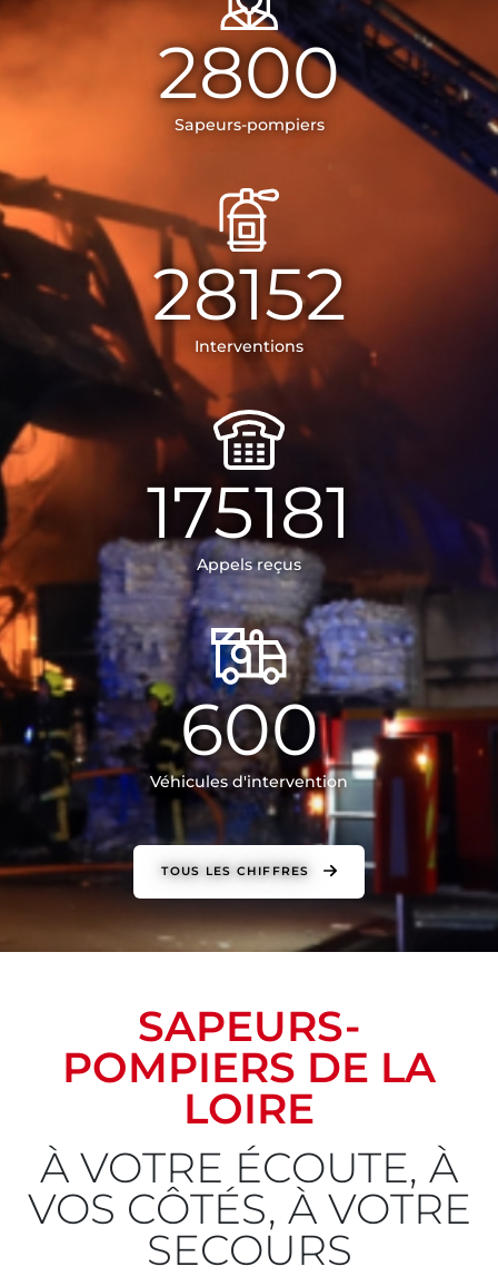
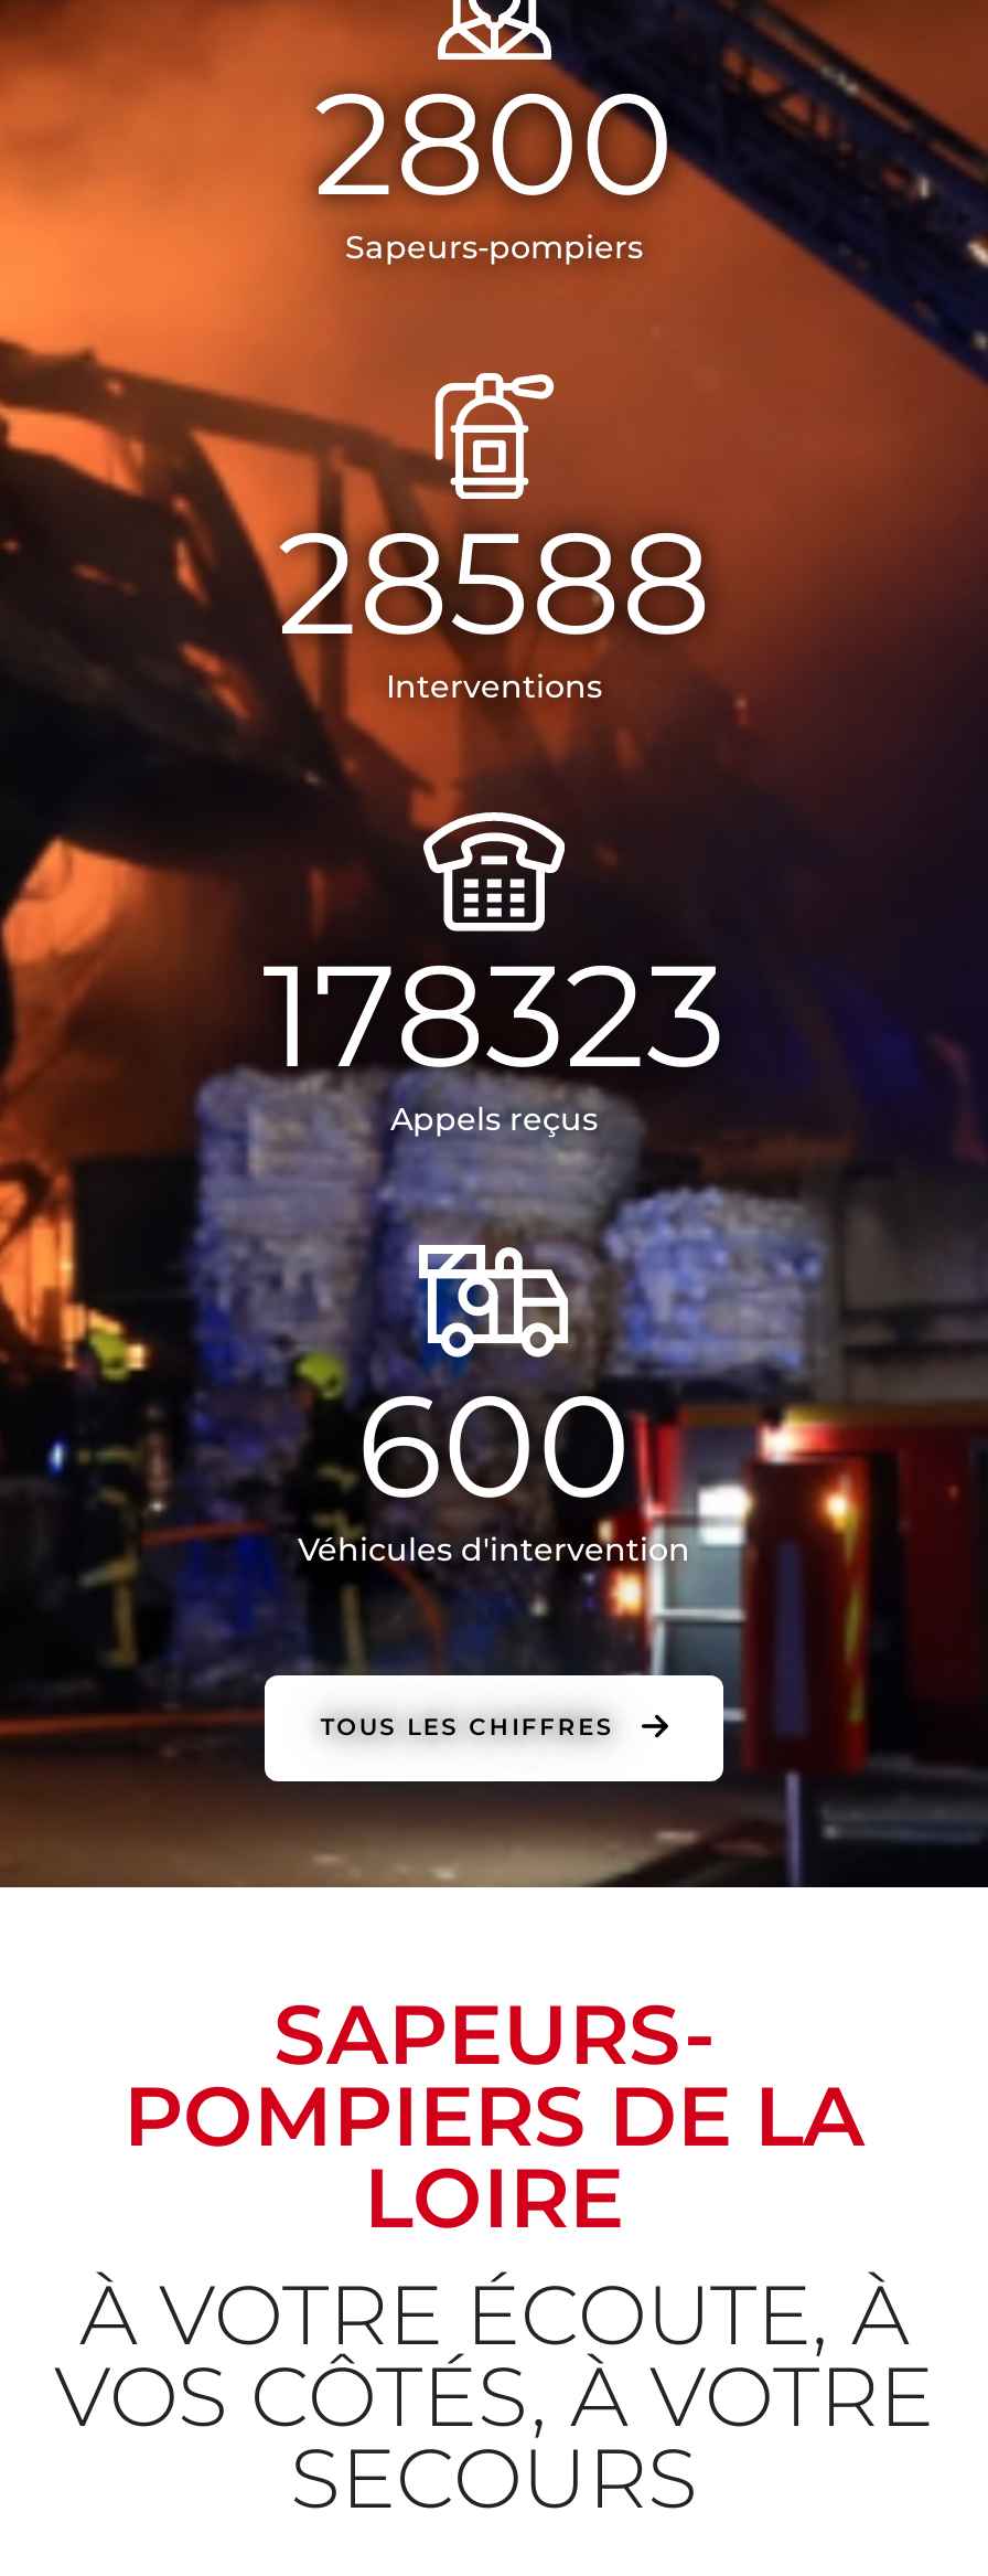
- 28152
+ 28588

- 175181
+ 178323
